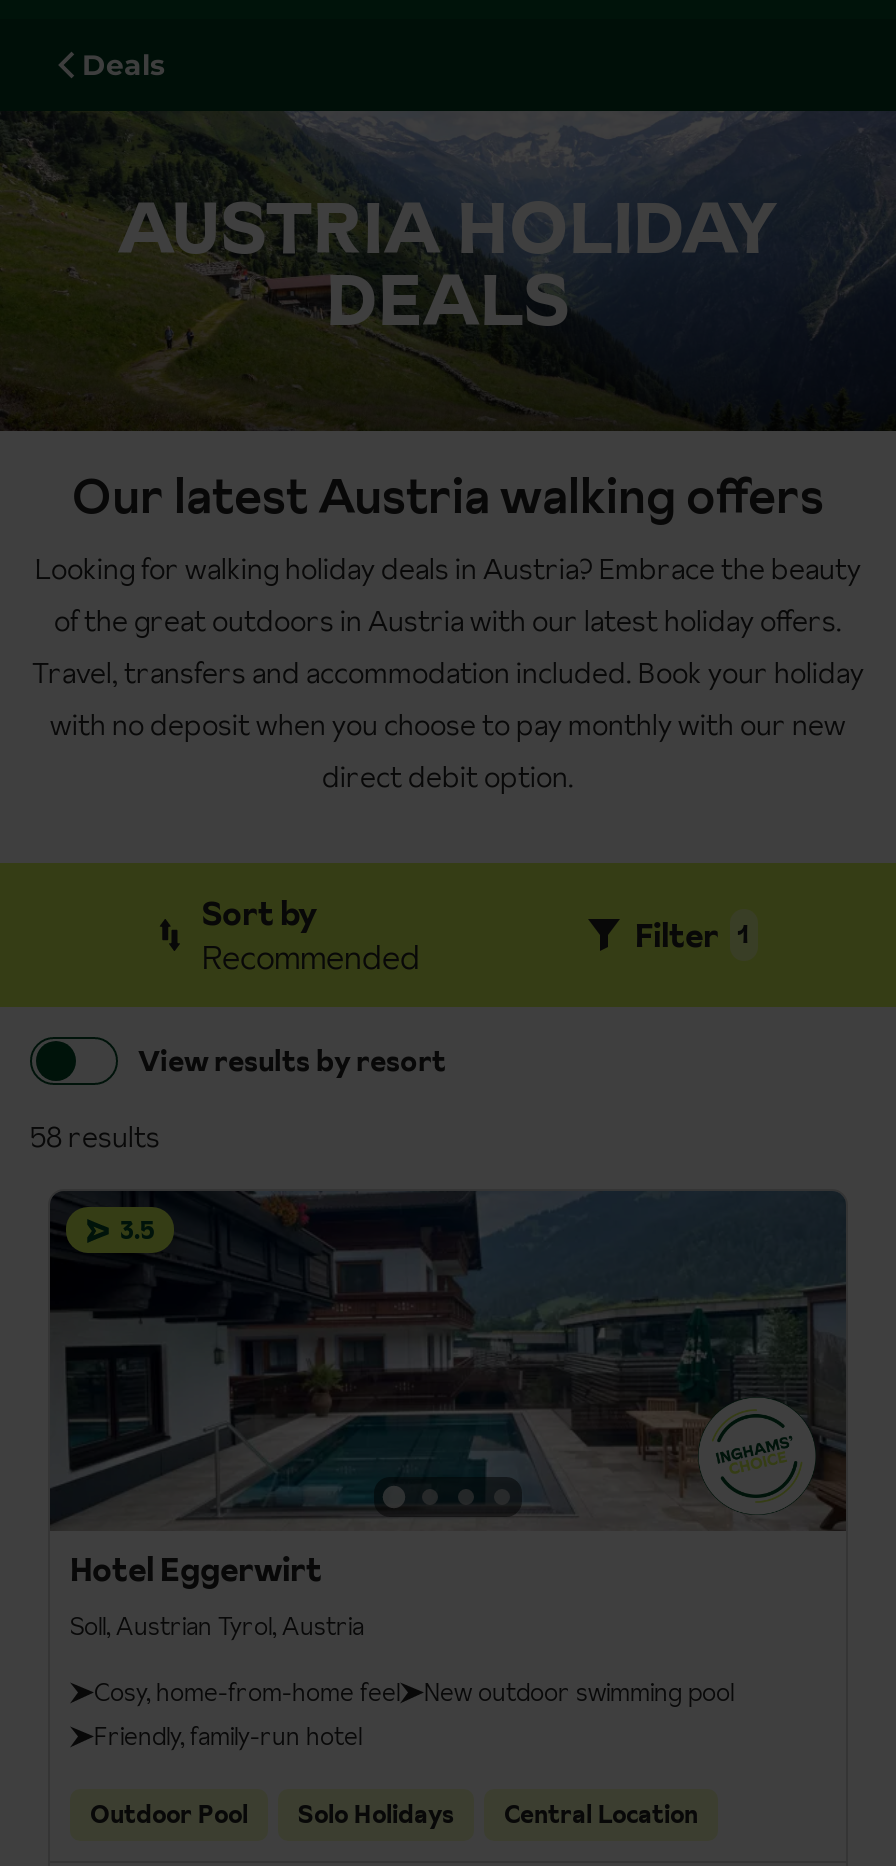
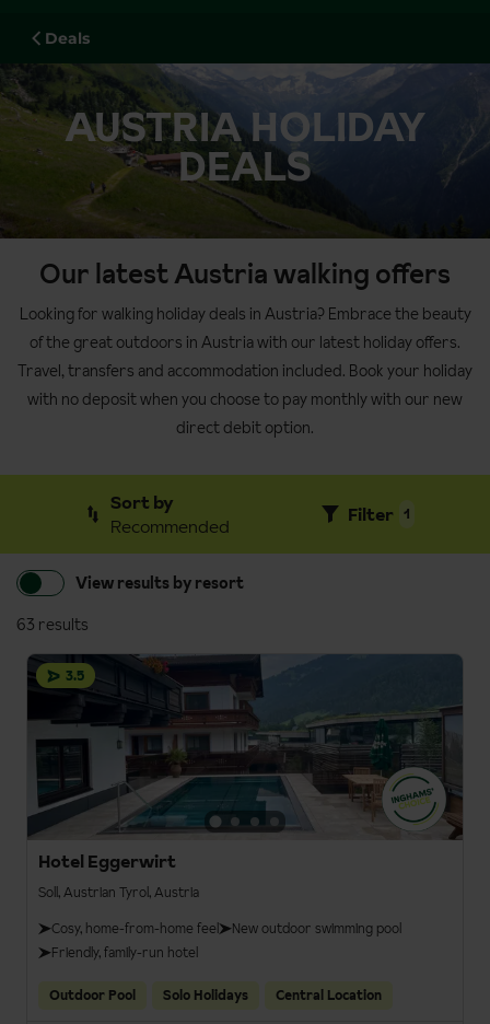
- 58 results
+ 63 results
